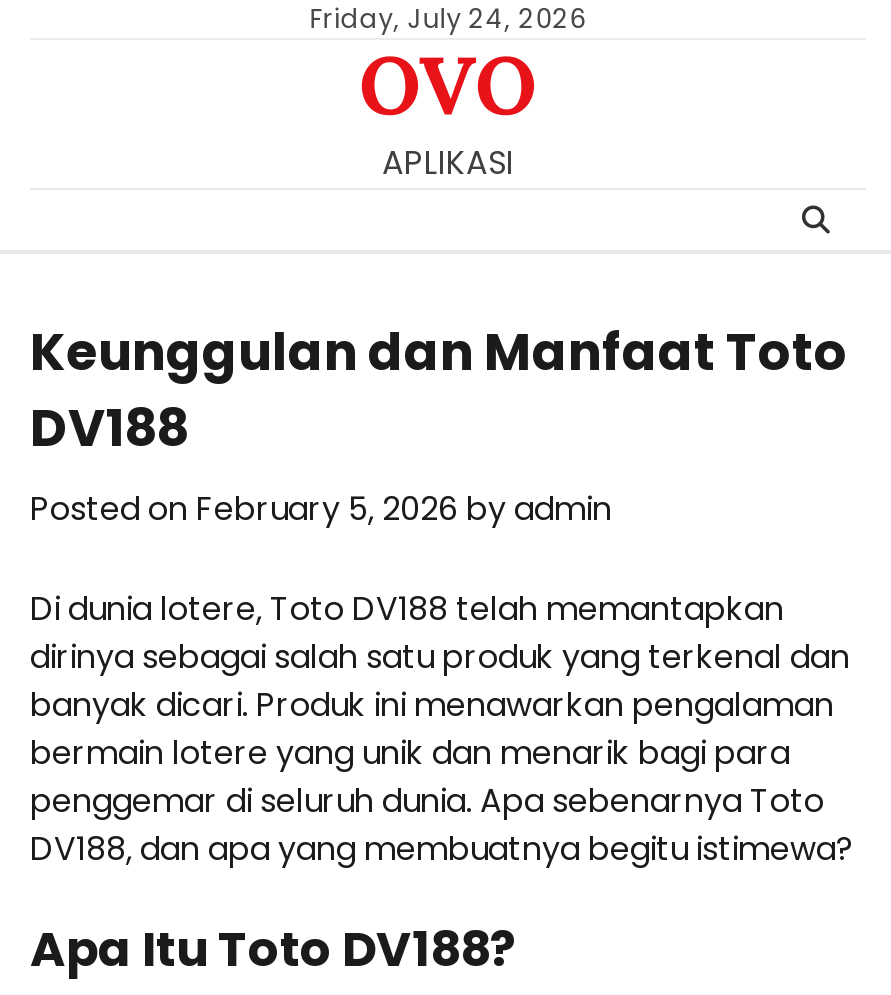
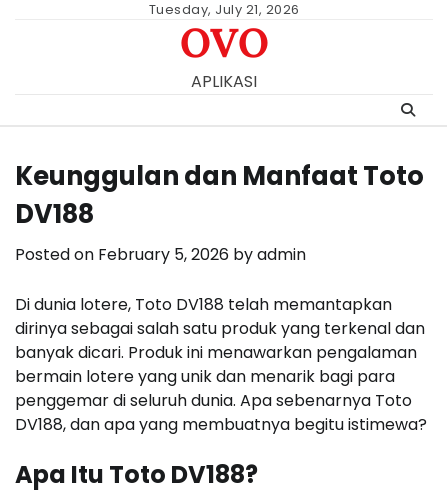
- Friday, July 24, 2026
+ Tuesday, July 21, 2026
